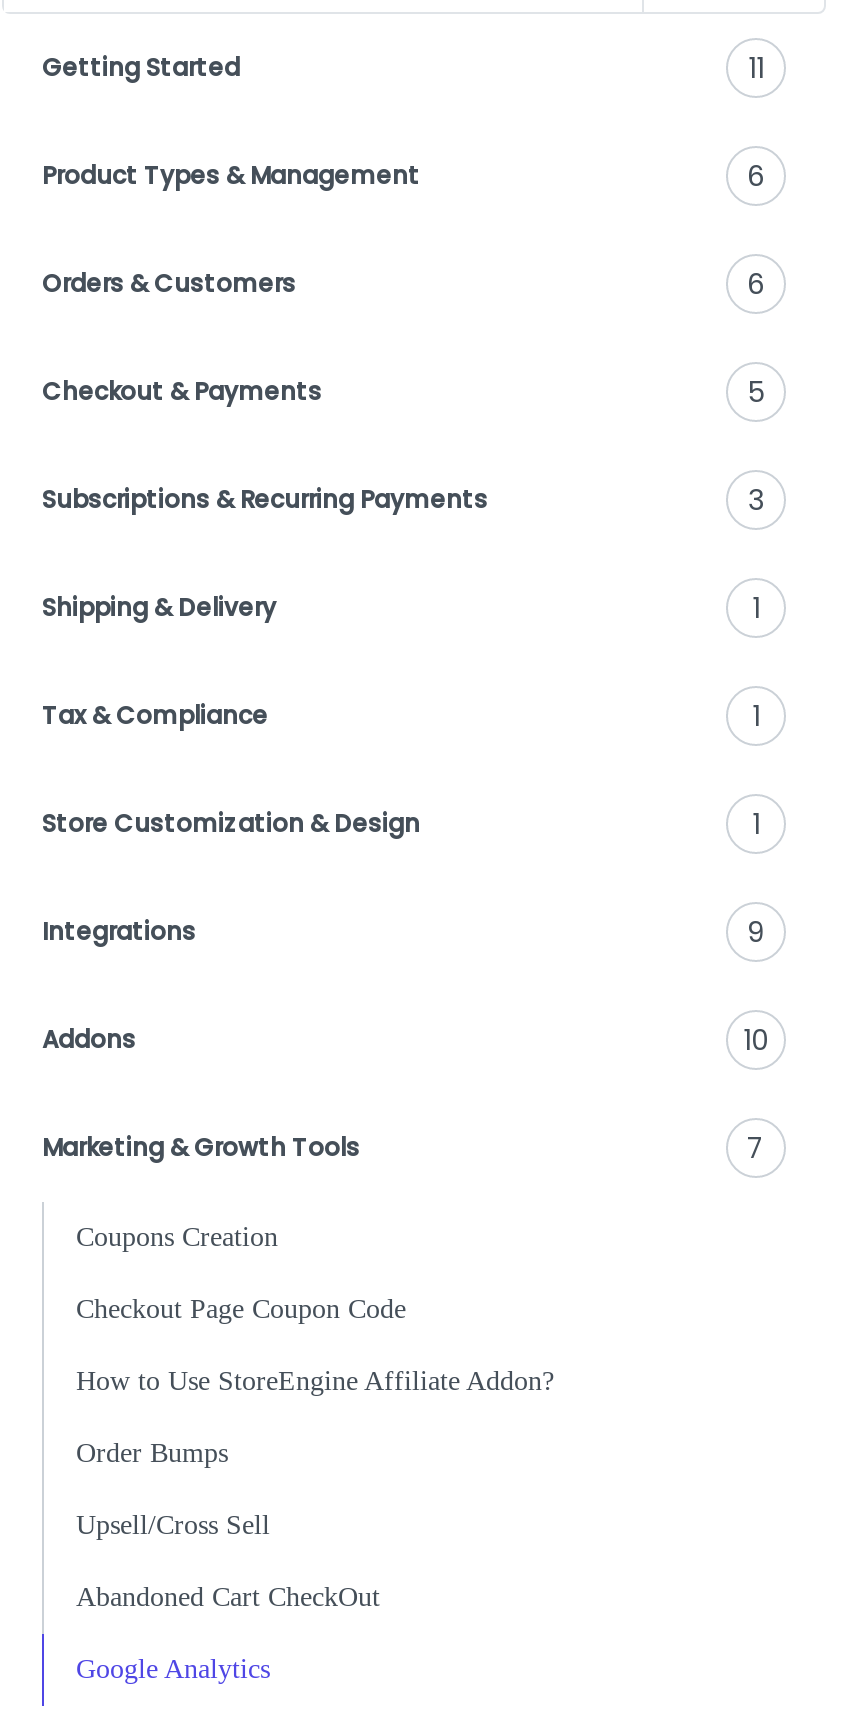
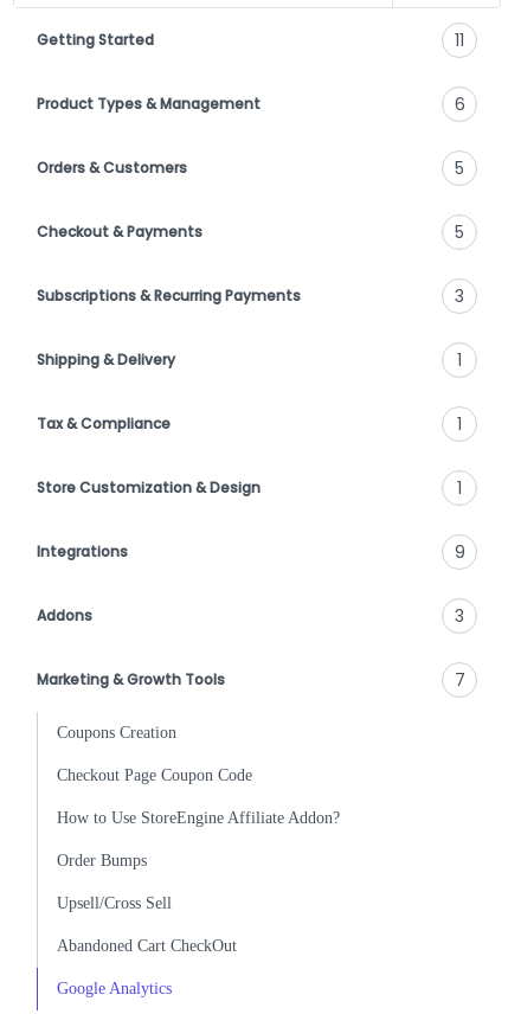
- 6
+ 5

- 10
+ 3
